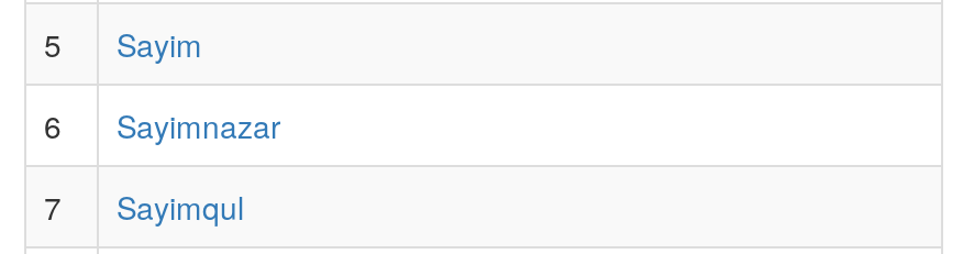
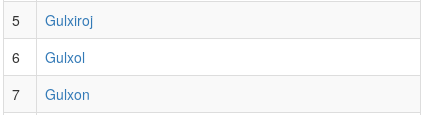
- Sayim
+ Gulxiroj

- Sayimnazar
+ Gulxol

- Sayimqul
+ Gulxon
